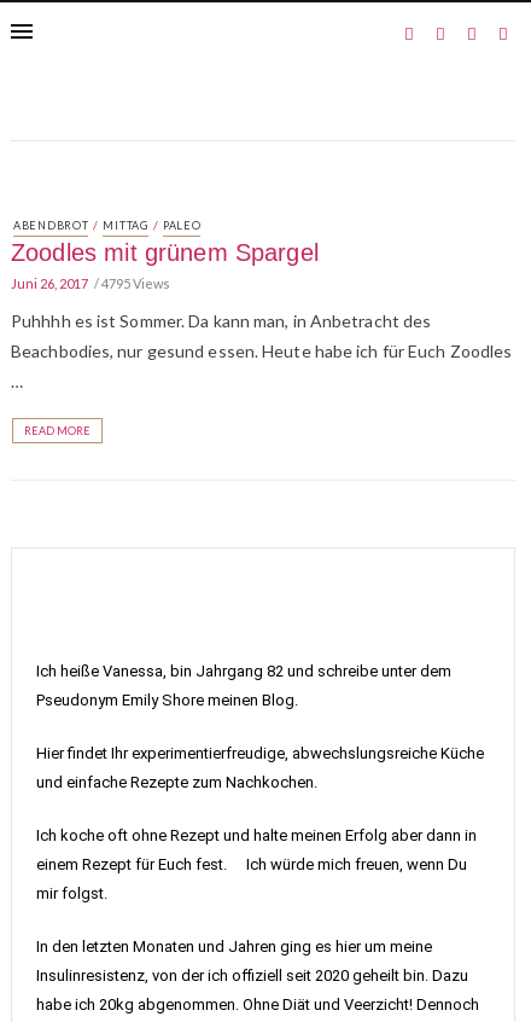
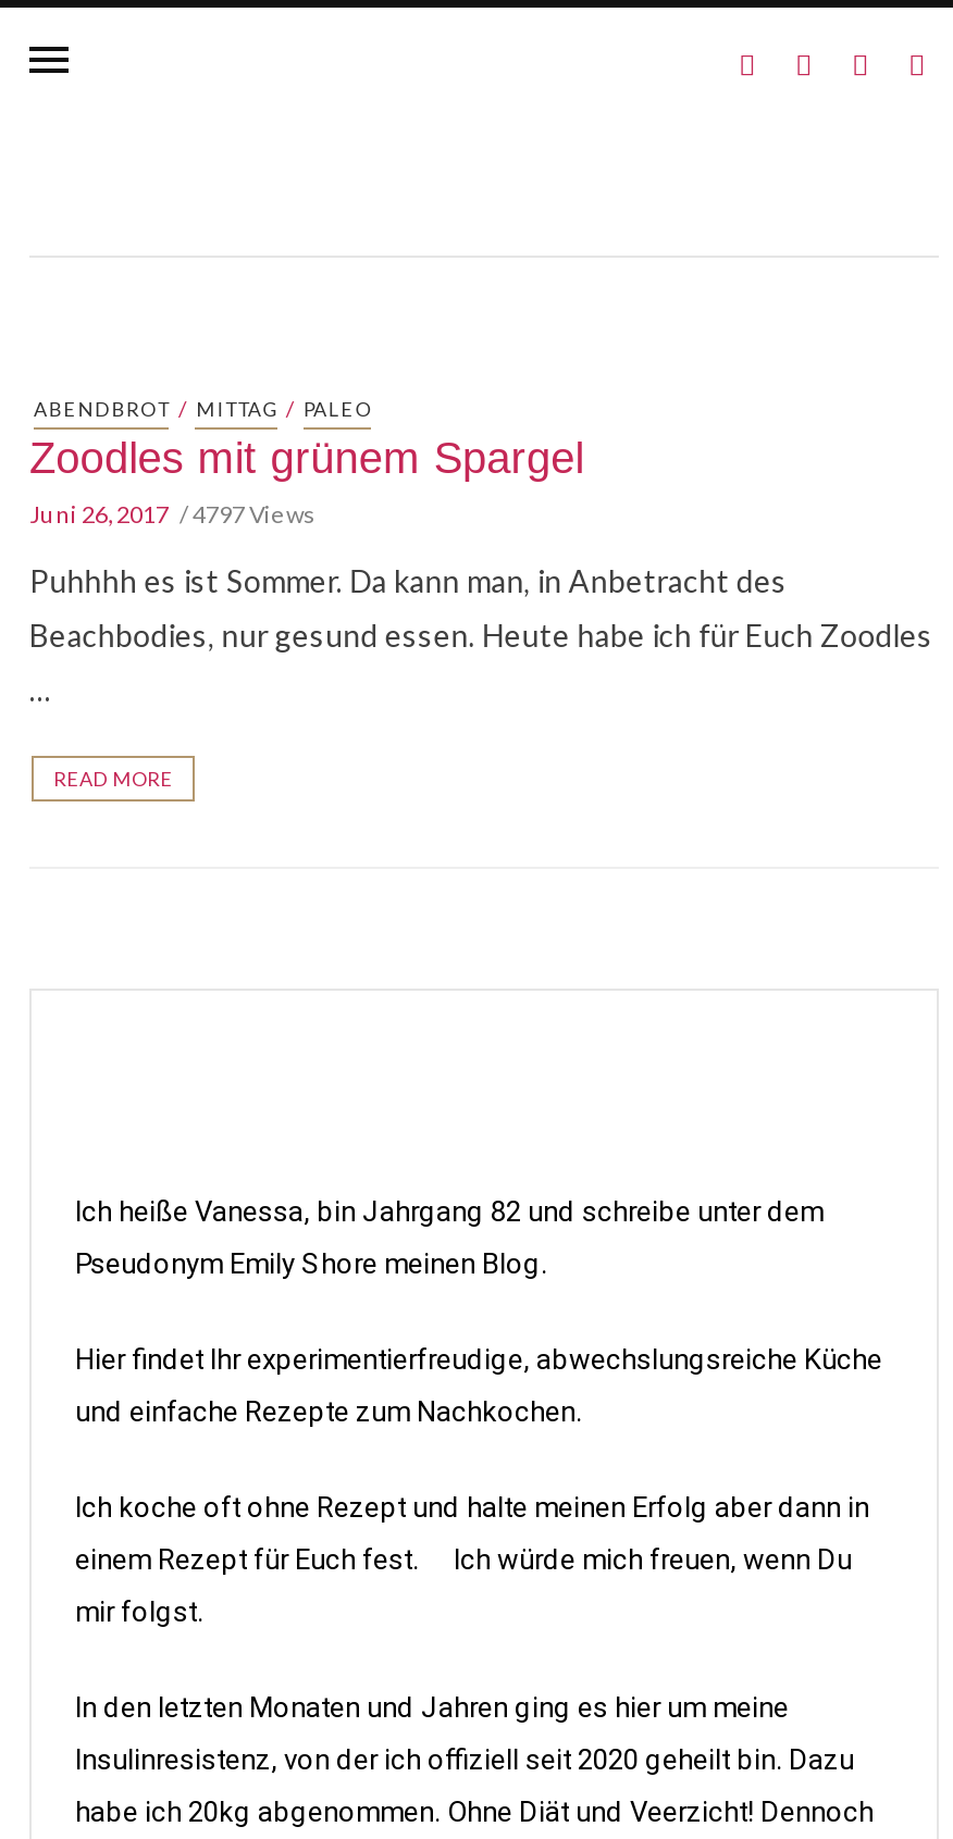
- Juni 26, 2017 4795 Views
+ Juni 26, 2017 4797 Views
